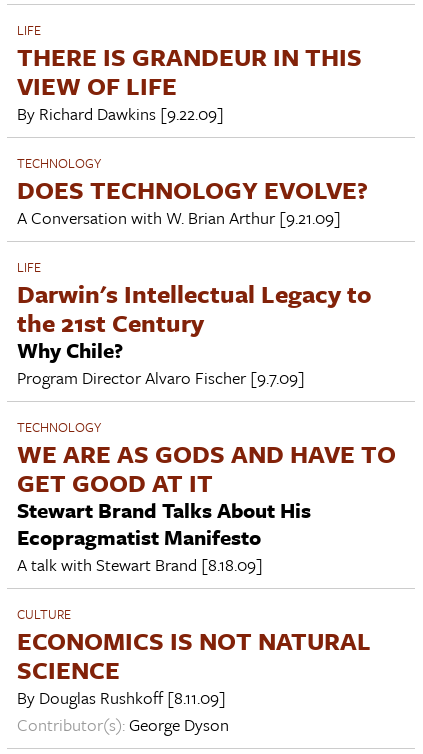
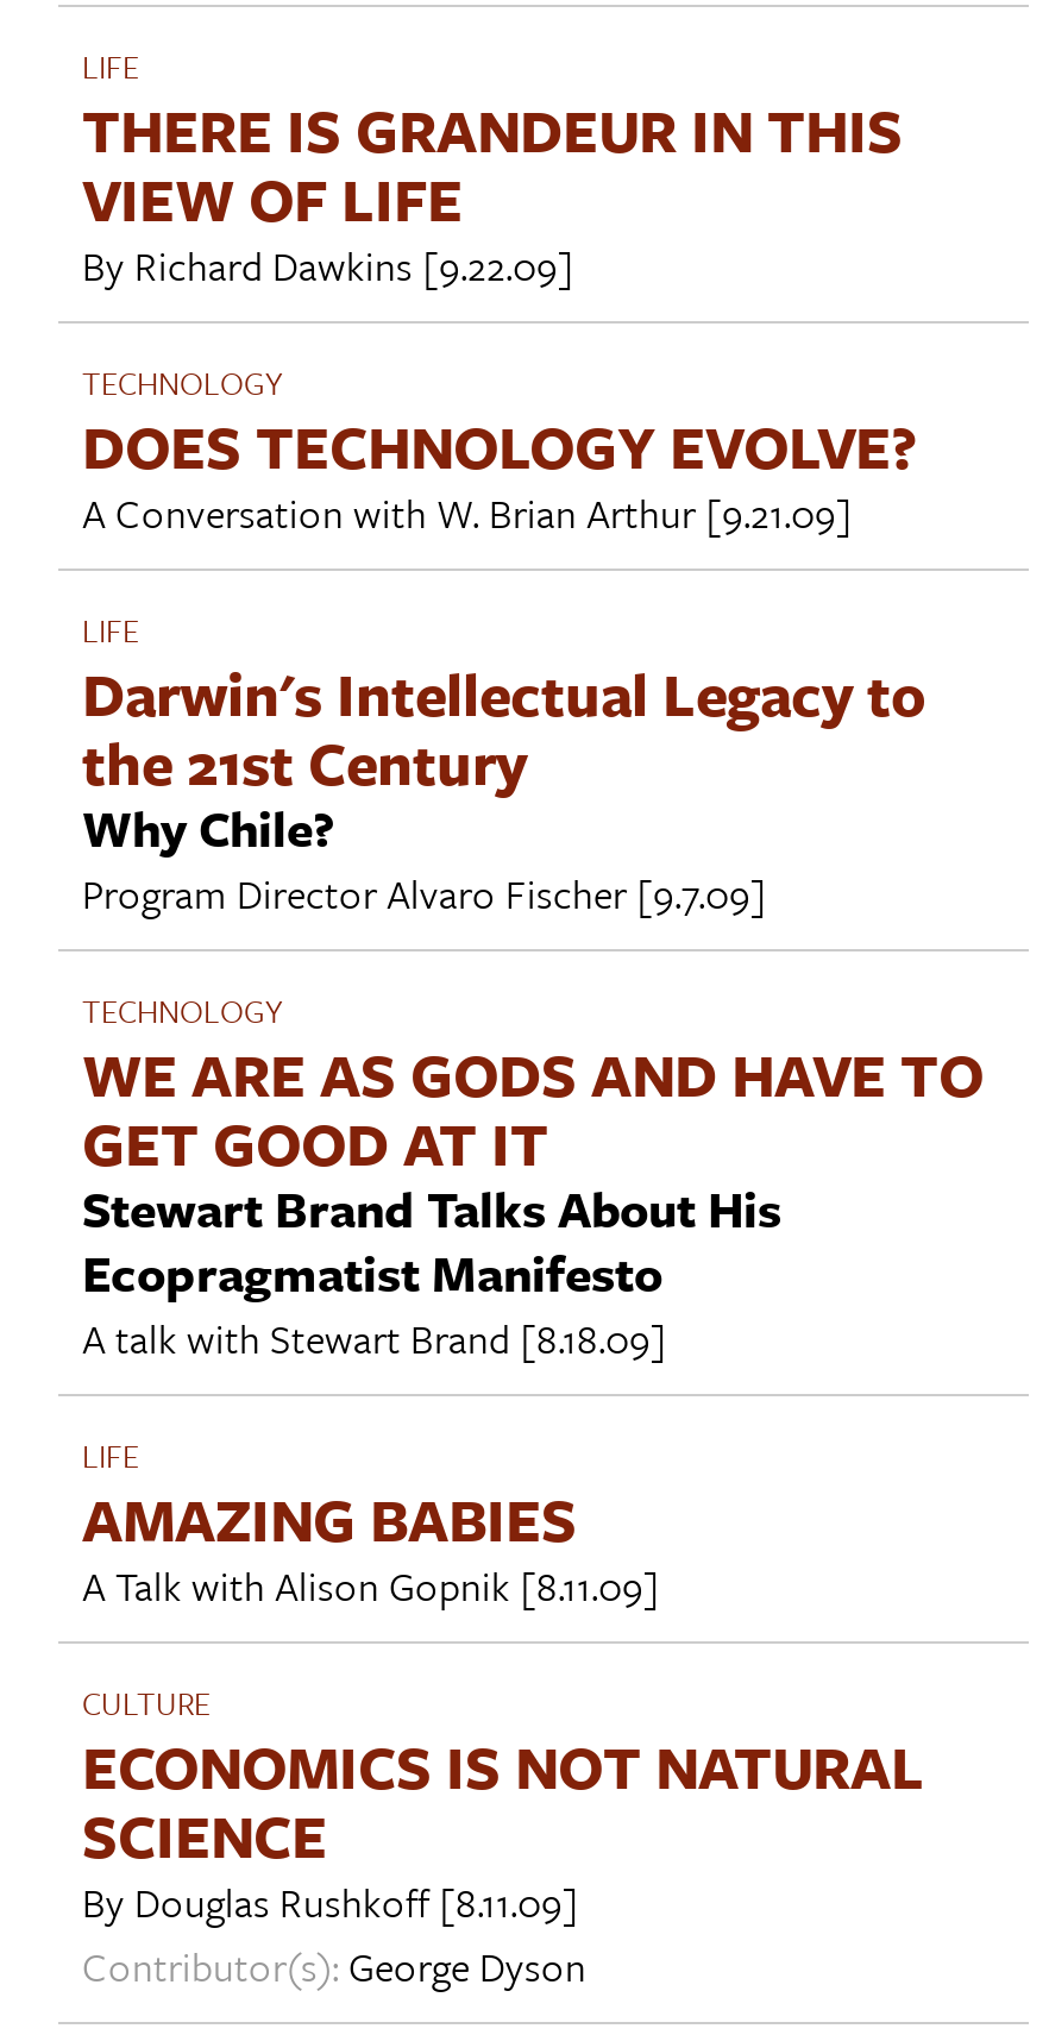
+ LIFE
+ AMAZING BABIES
+ A Talk with Alison Gopnik [8.11.09]
